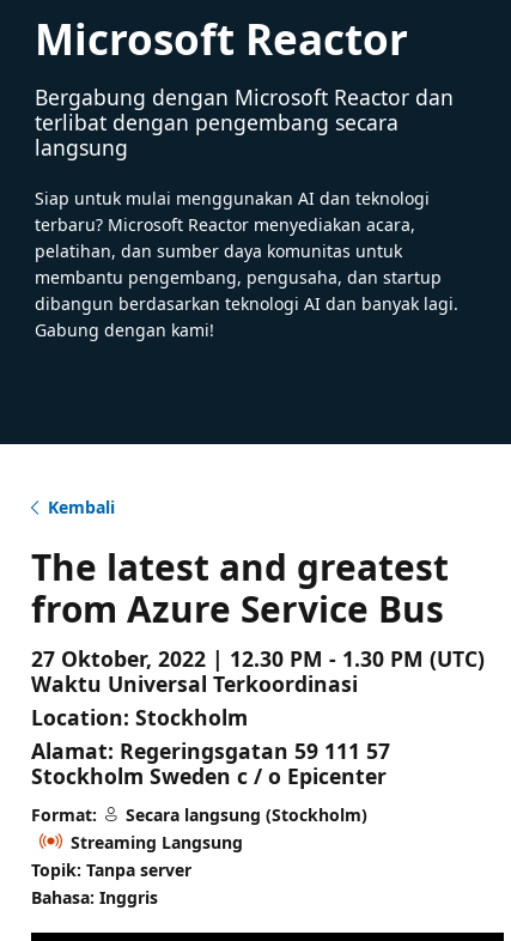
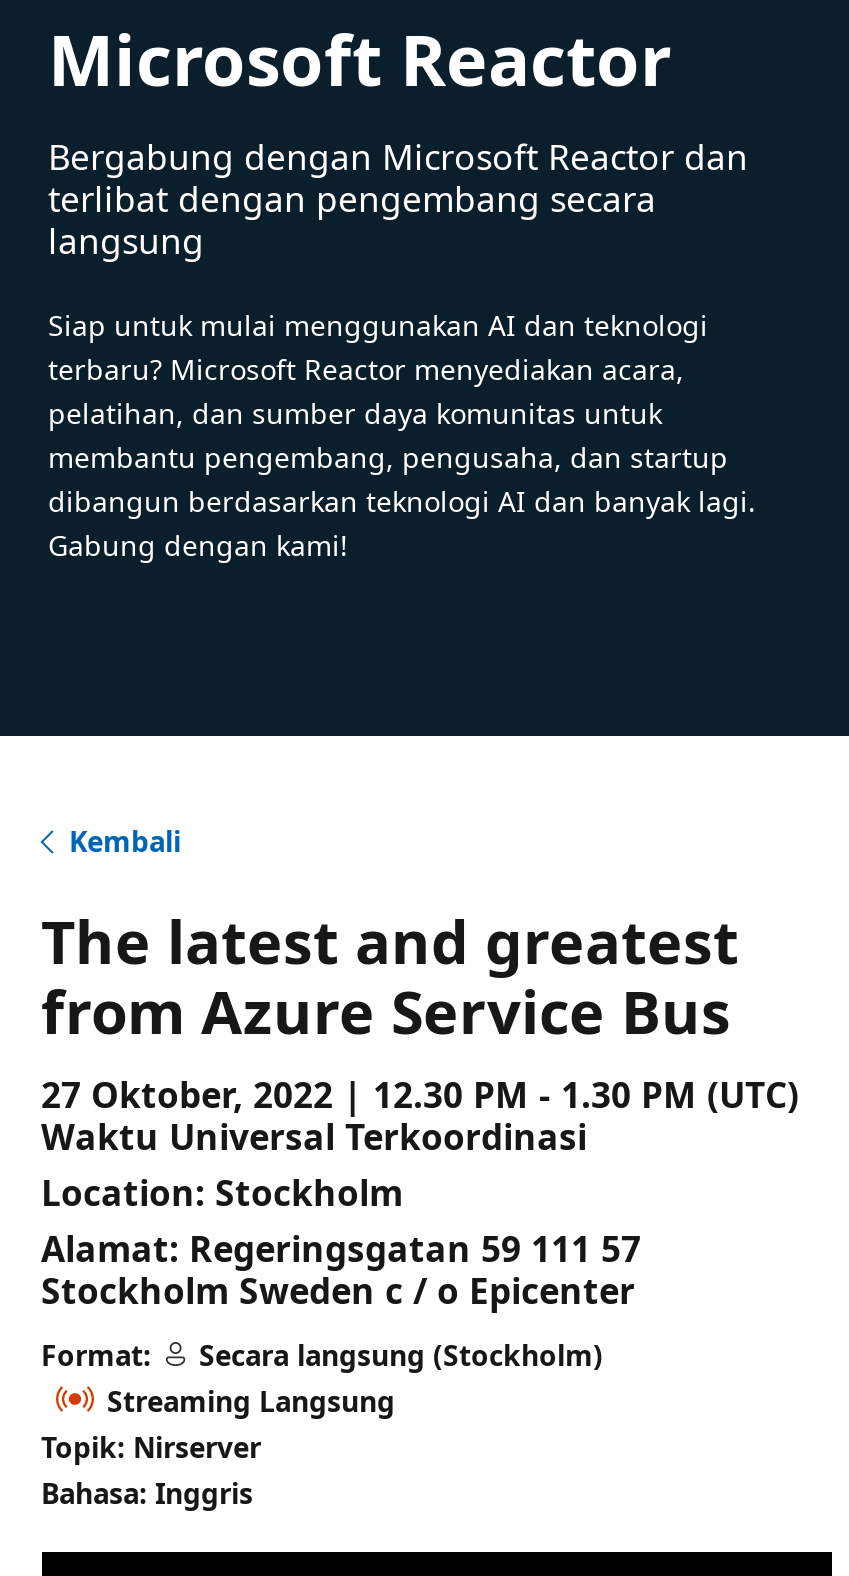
- Topik: Tanpa server
+ Topik: Nirserver
